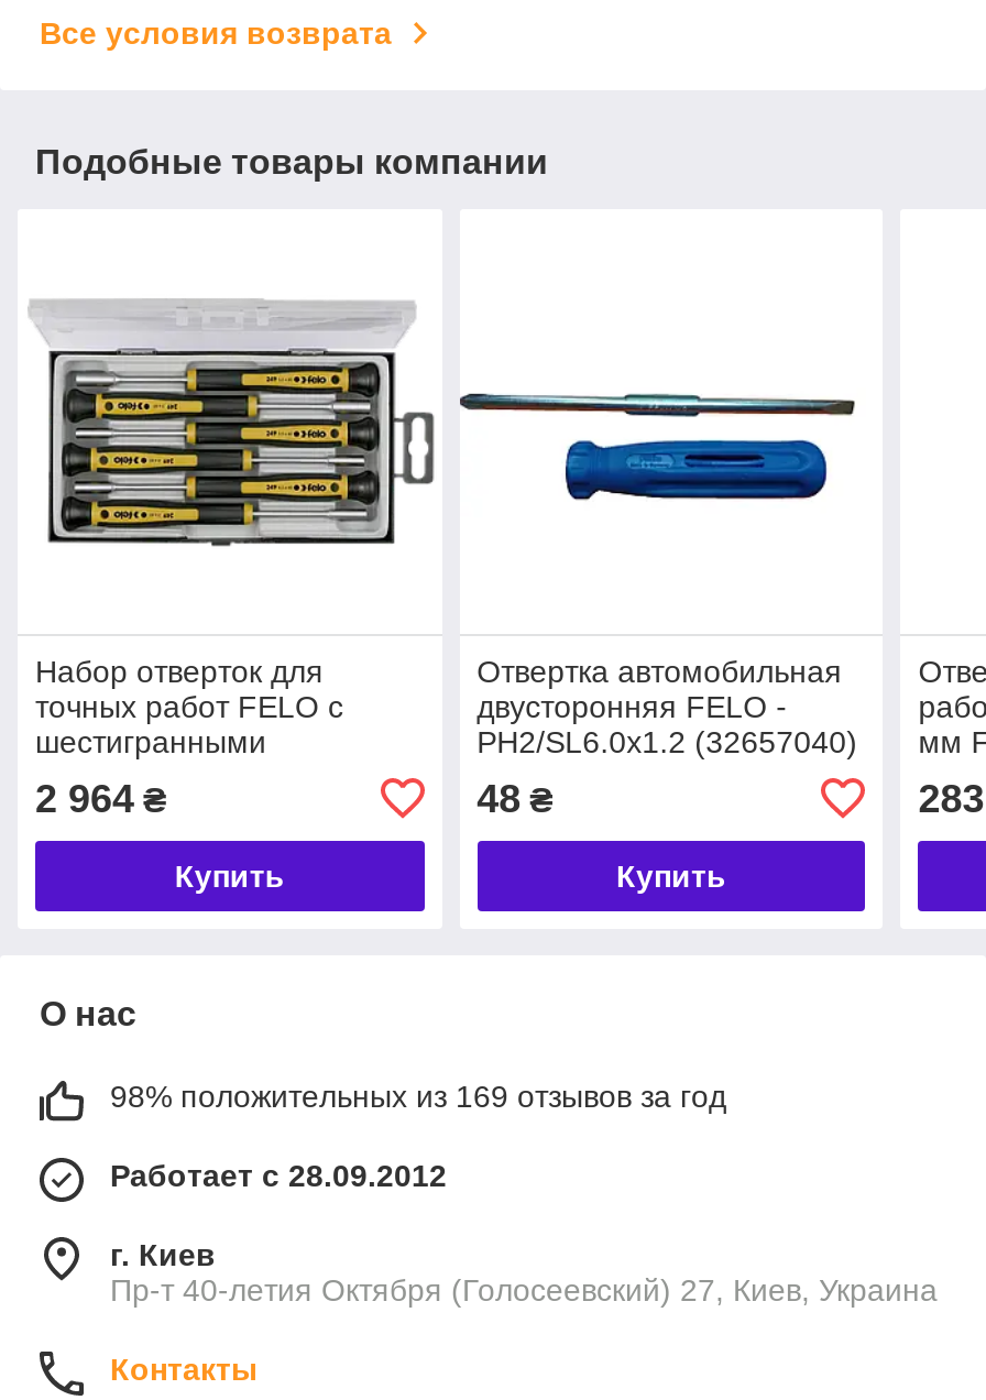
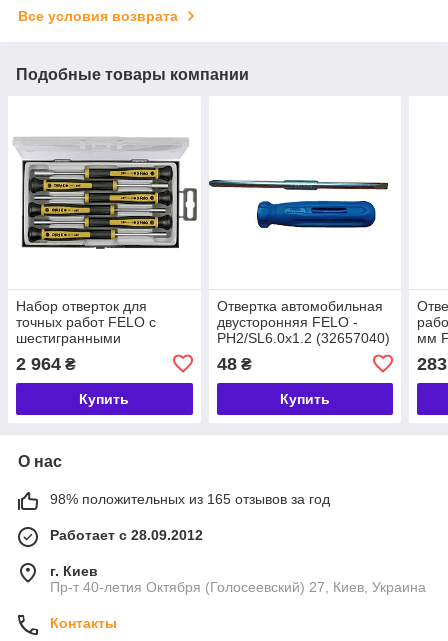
- 98% положительных из 169 отзывов за год
+ 98% положительных из 165 отзывов за год
